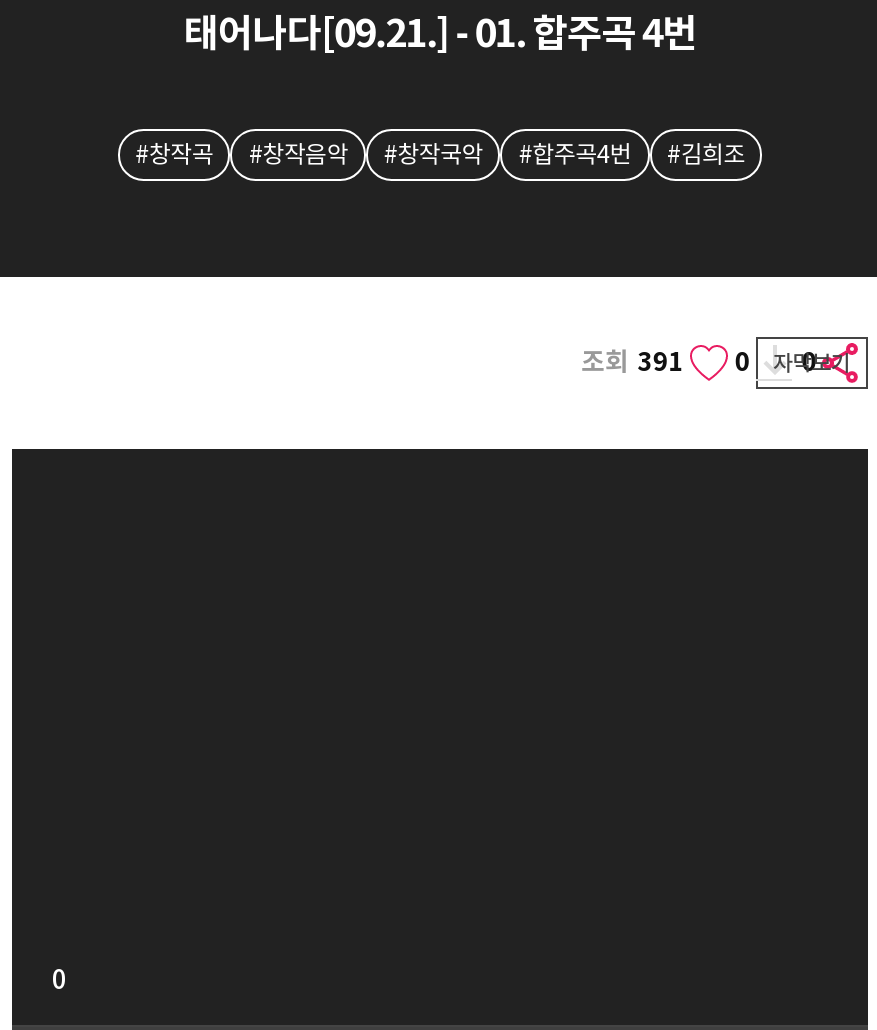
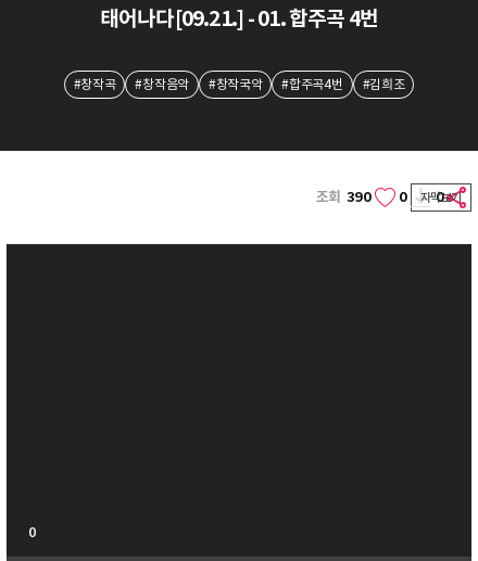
- 조회 391
+ 조회 390
